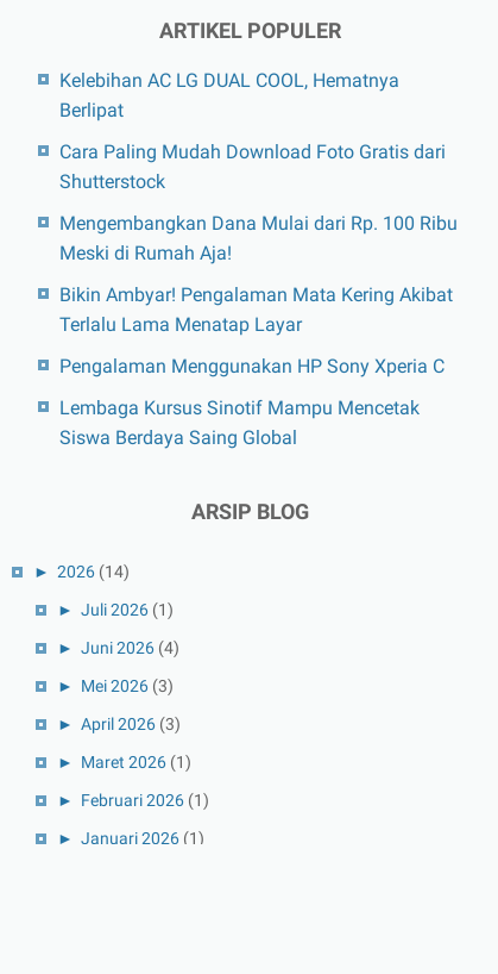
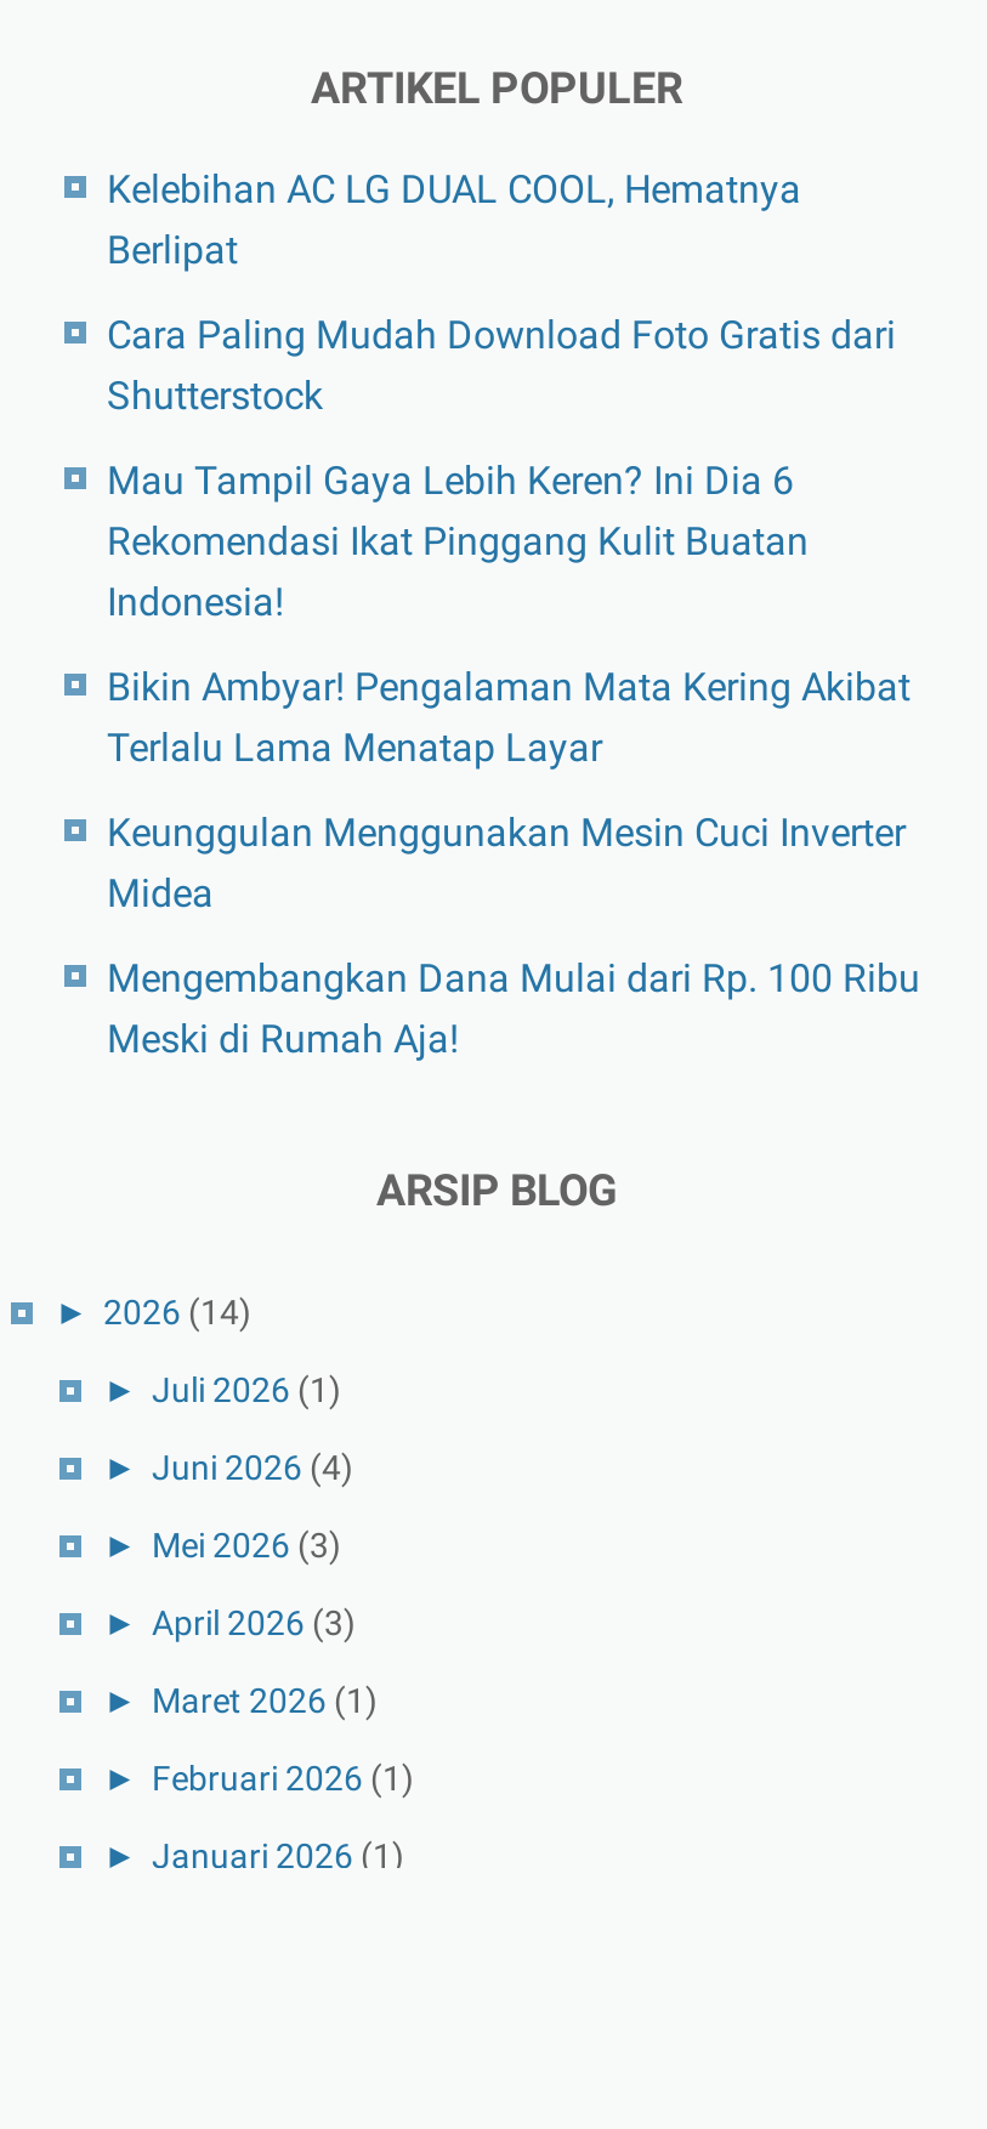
+ Mau Tampil Gaya Lebih Keren? Ini Dia 6
+ Rekomendasi Ikat Pinggang Kulit Buatan
+ Indonesia!
+ Keunggulan Menggunakan Mesin Cuci Inverter
+ Midea

moved down: Mengembangkan Dana Mulai dari Rp. 100 Ribu | Meski di Rumah Aja!

moved up: Bikin Ambyar! Pengalaman Mata Kering Akibat | Terlalu Lama Menatap Layar

- Pengalaman Menggunakan HP Sony Xperia C
- Lembaga Kursus Sinotif Mampu Mencetak
- Siswa Berdaya Saing Global
